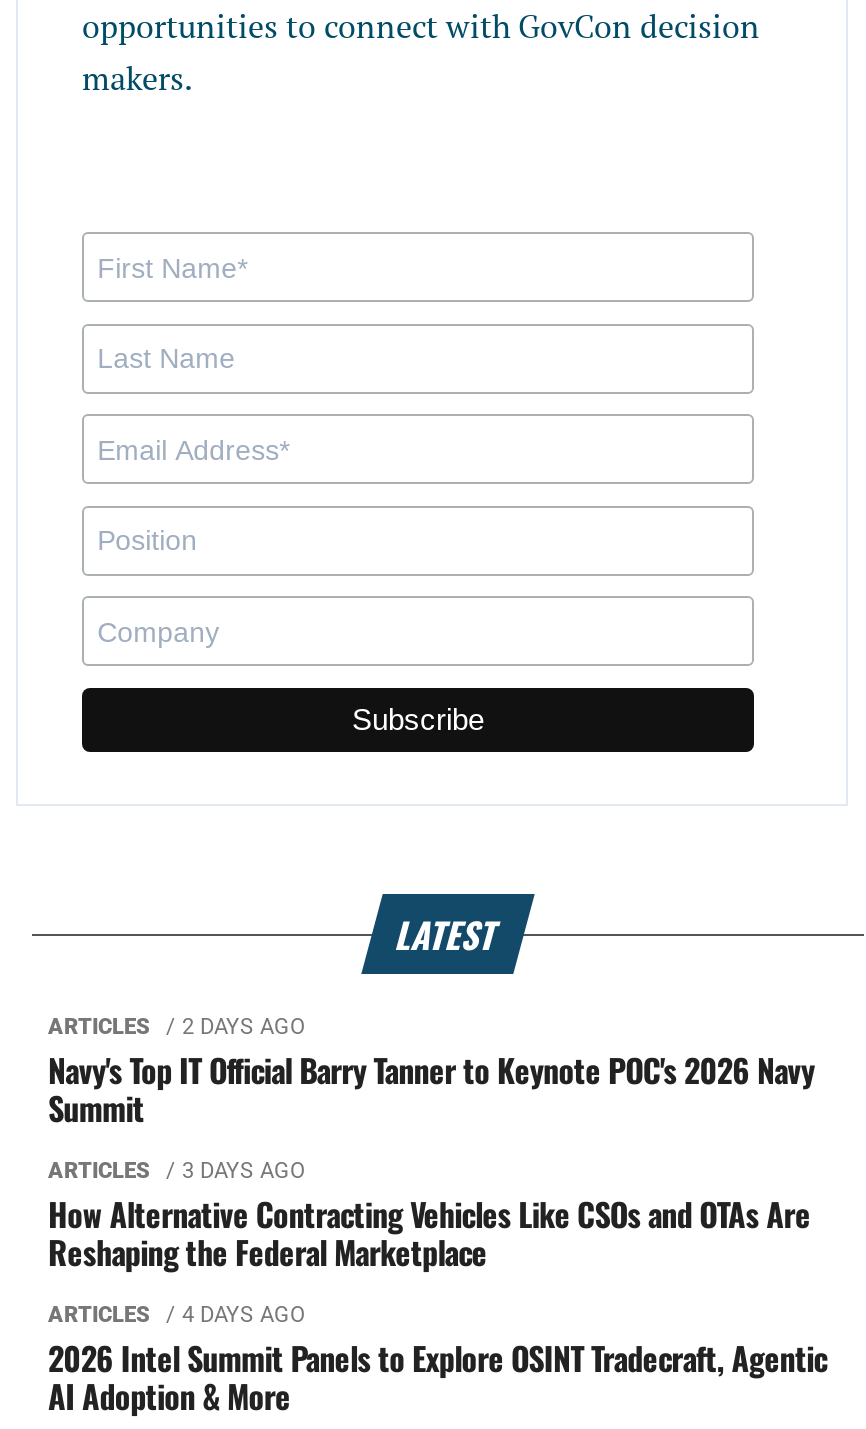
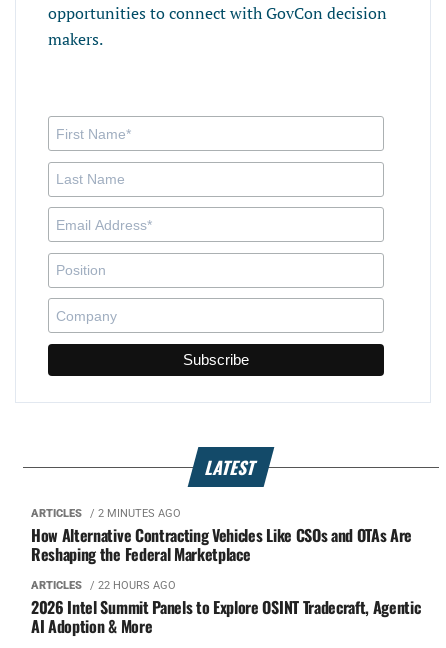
- / 2 DAYS AGO
- Navy's Top IT Official Barry Tanner to Keynote POC's 2026 Navy
- Summit
- ARTICLES
- / 3 DAYS AGO
+ / 2 MINUTES AGO

- ARTICLES / 4 DAYS AGO
+ ARTICLES / 22 HOURS AGO
